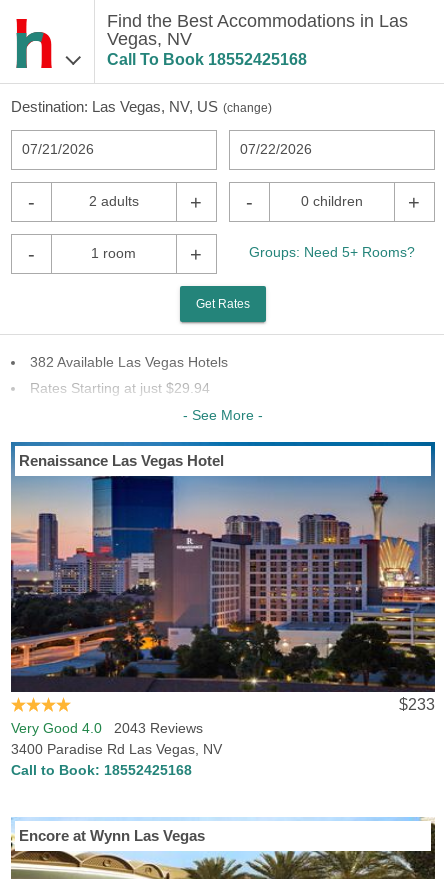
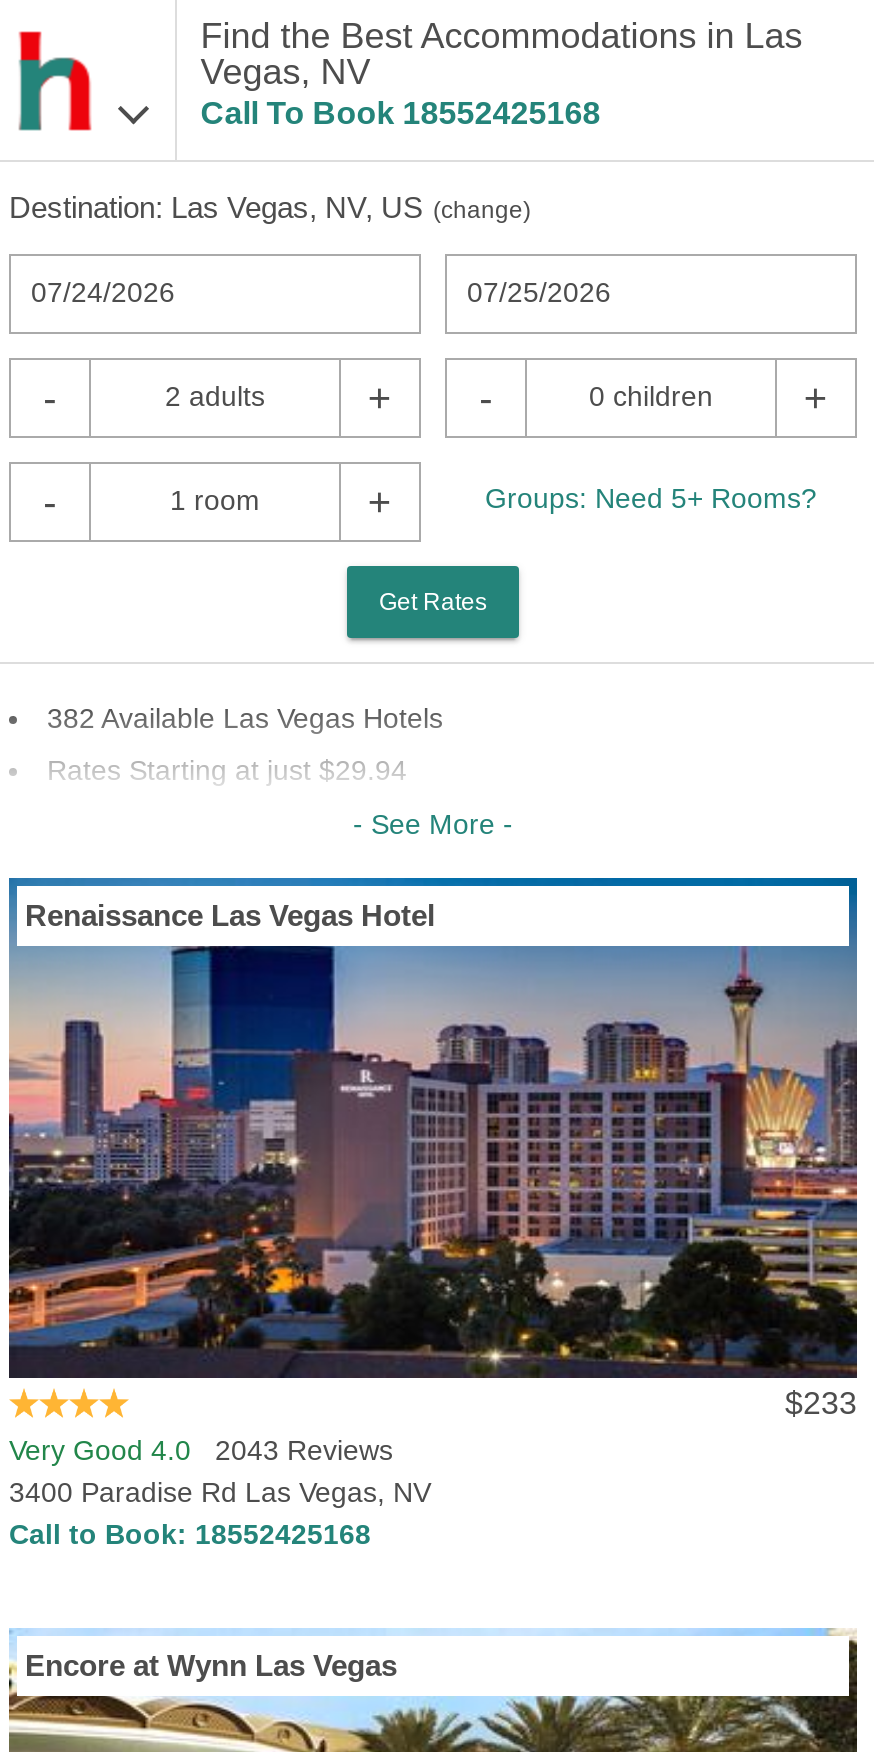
- 07/21/2026
+ 07/24/2026

- 07/22/2026
+ 07/25/2026
